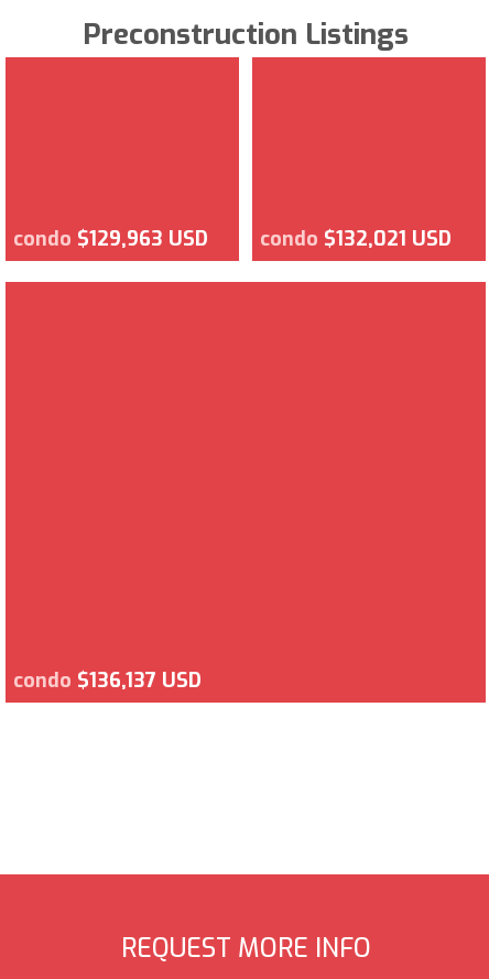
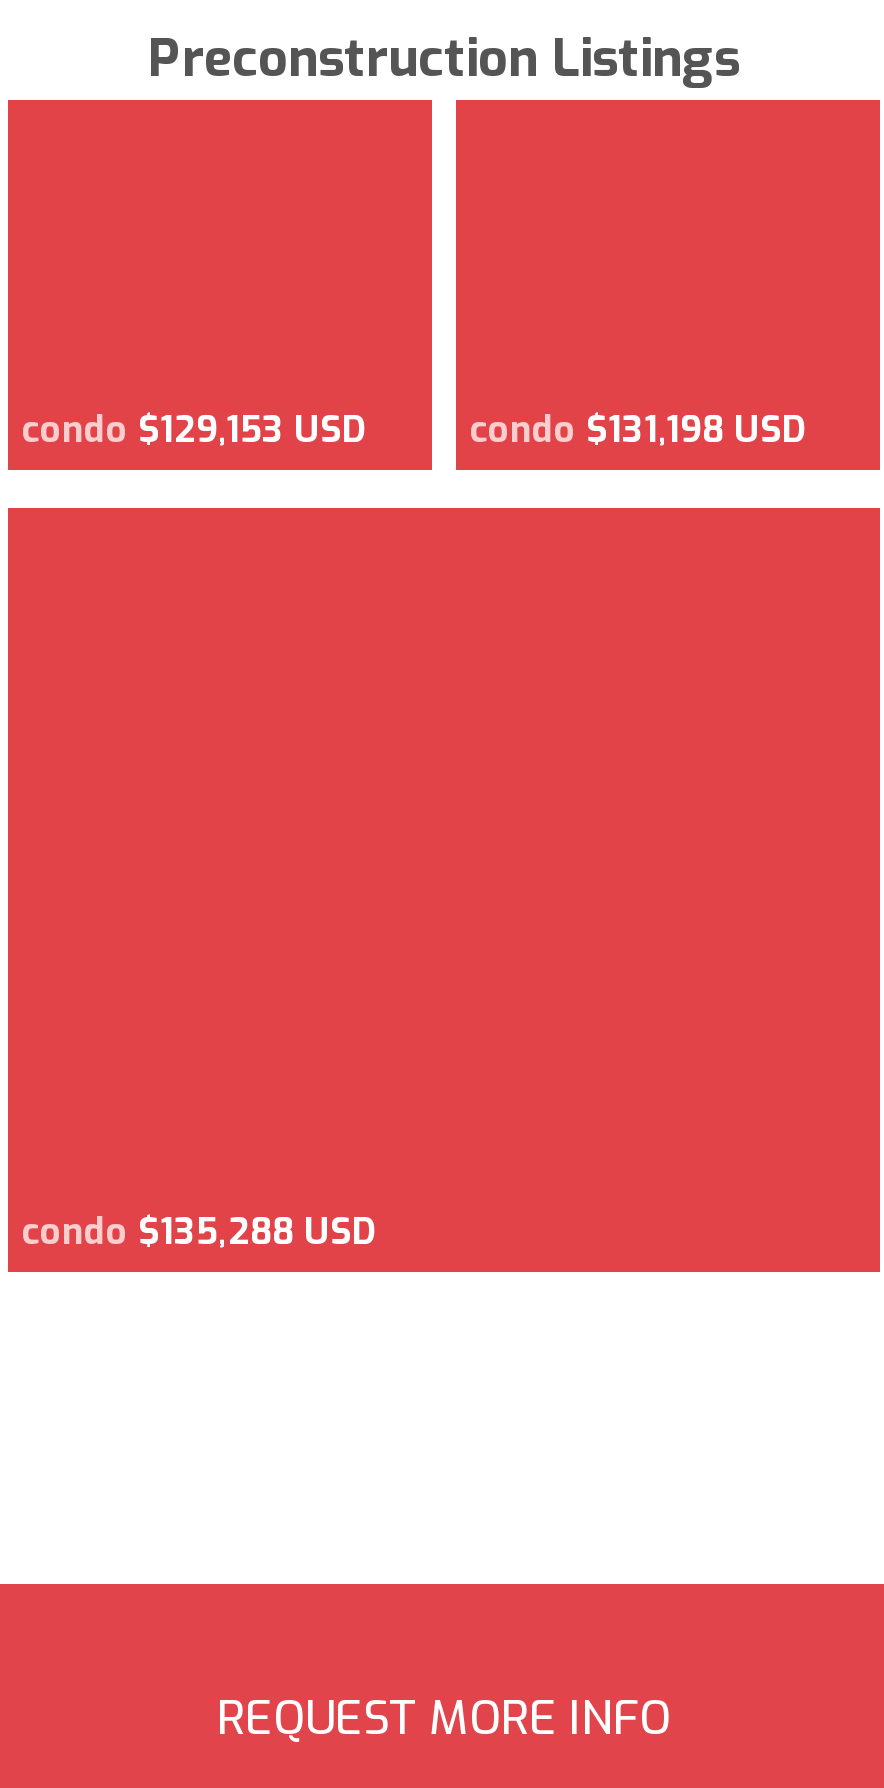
- condo $129,963 USD
+ condo $129,153 USD

- condo $132,021 USD
+ condo $131,198 USD

- condo $136,137 USD
+ condo $135,288 USD
